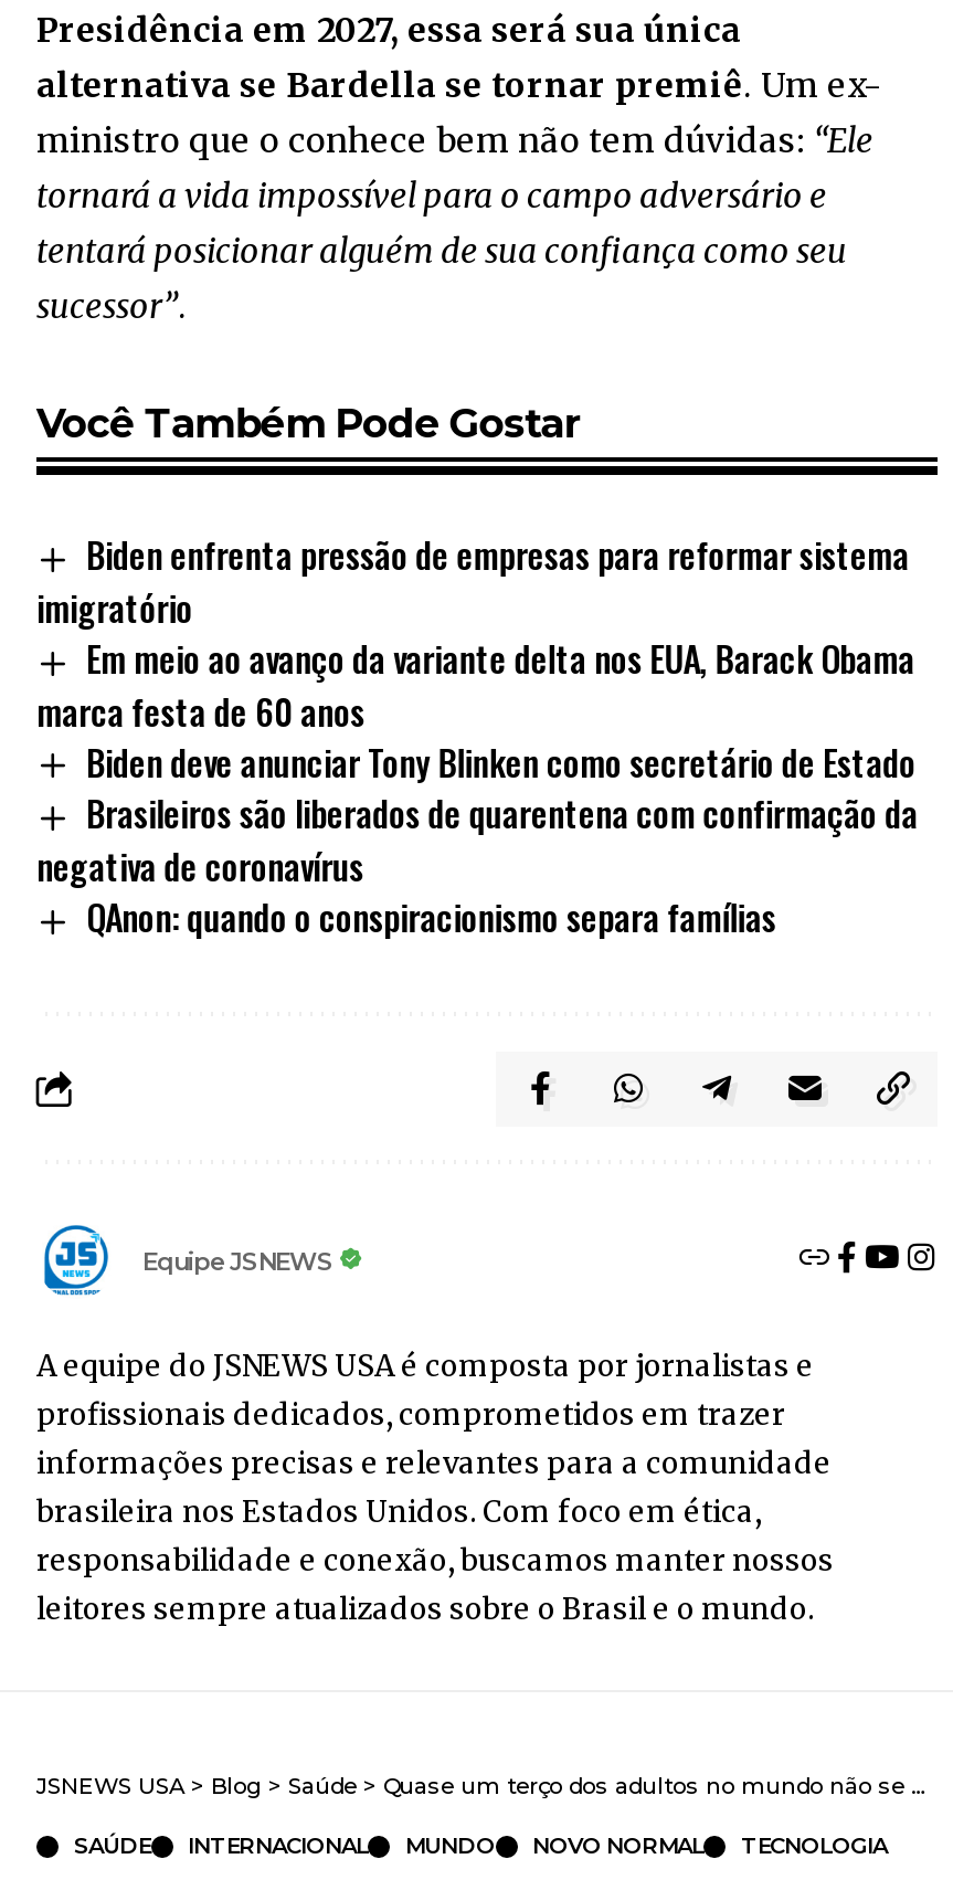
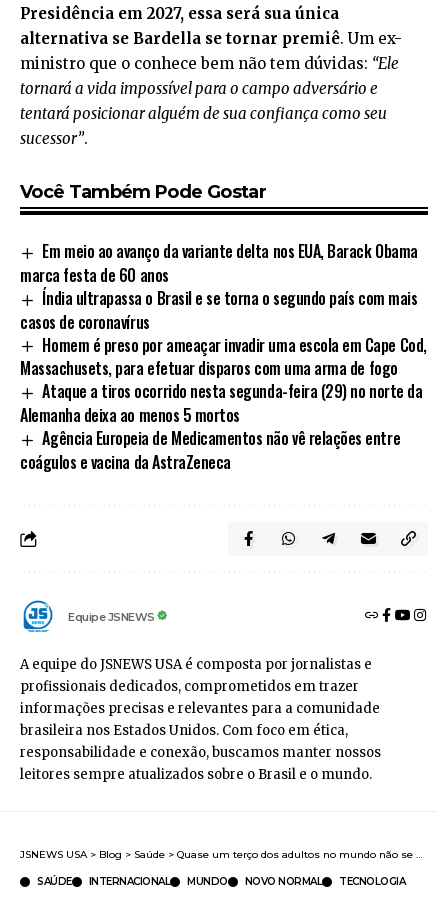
- Biden enfrenta pressão de empresas para reformar sistema
- imigratório

moved up: Em meio ao avanço da variante delta nos EUA, Barack Obama | marca festa de 60 anos

- Biden deve anunciar Tony Blinken como secretário de Estado
- Brasileiros são liberados de quarentena com confirmação da
- negativa de coronavírus
- QAnon: quando o conspiracionismo separa famílias
+ Índia ultrapassa o Brasil e se torna o segundo país com mais
+ casos de coronavírus
+ Homem é preso por ameaçar invadir uma escola em Cape Cod,
+ Massachusets, para efetuar disparos com uma arma de fogo
+ Ataque a tiros ocorrido nesta segunda-feira (29) no norte da
+ Alemanha deixa ao menos 5 mortos
+ Agência Europeia de Medicamentos não vê relações entre
+ coágulos e vacina da AstraZeneca
